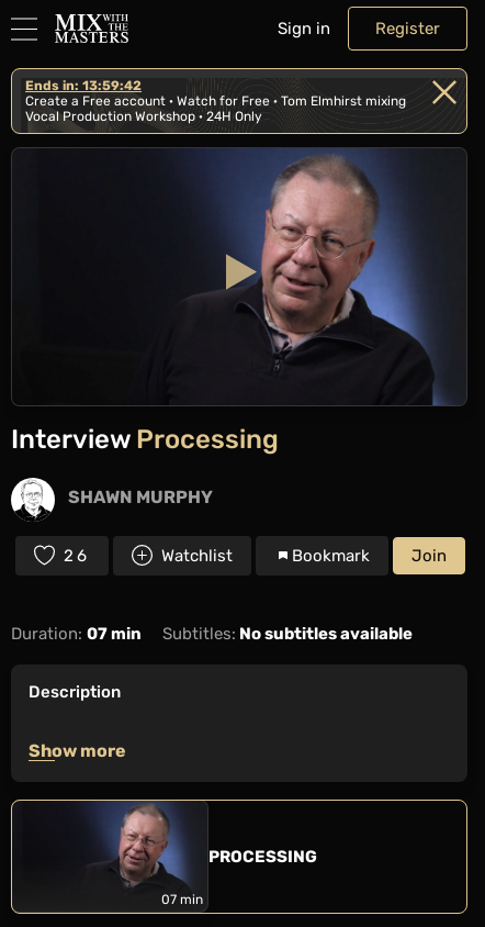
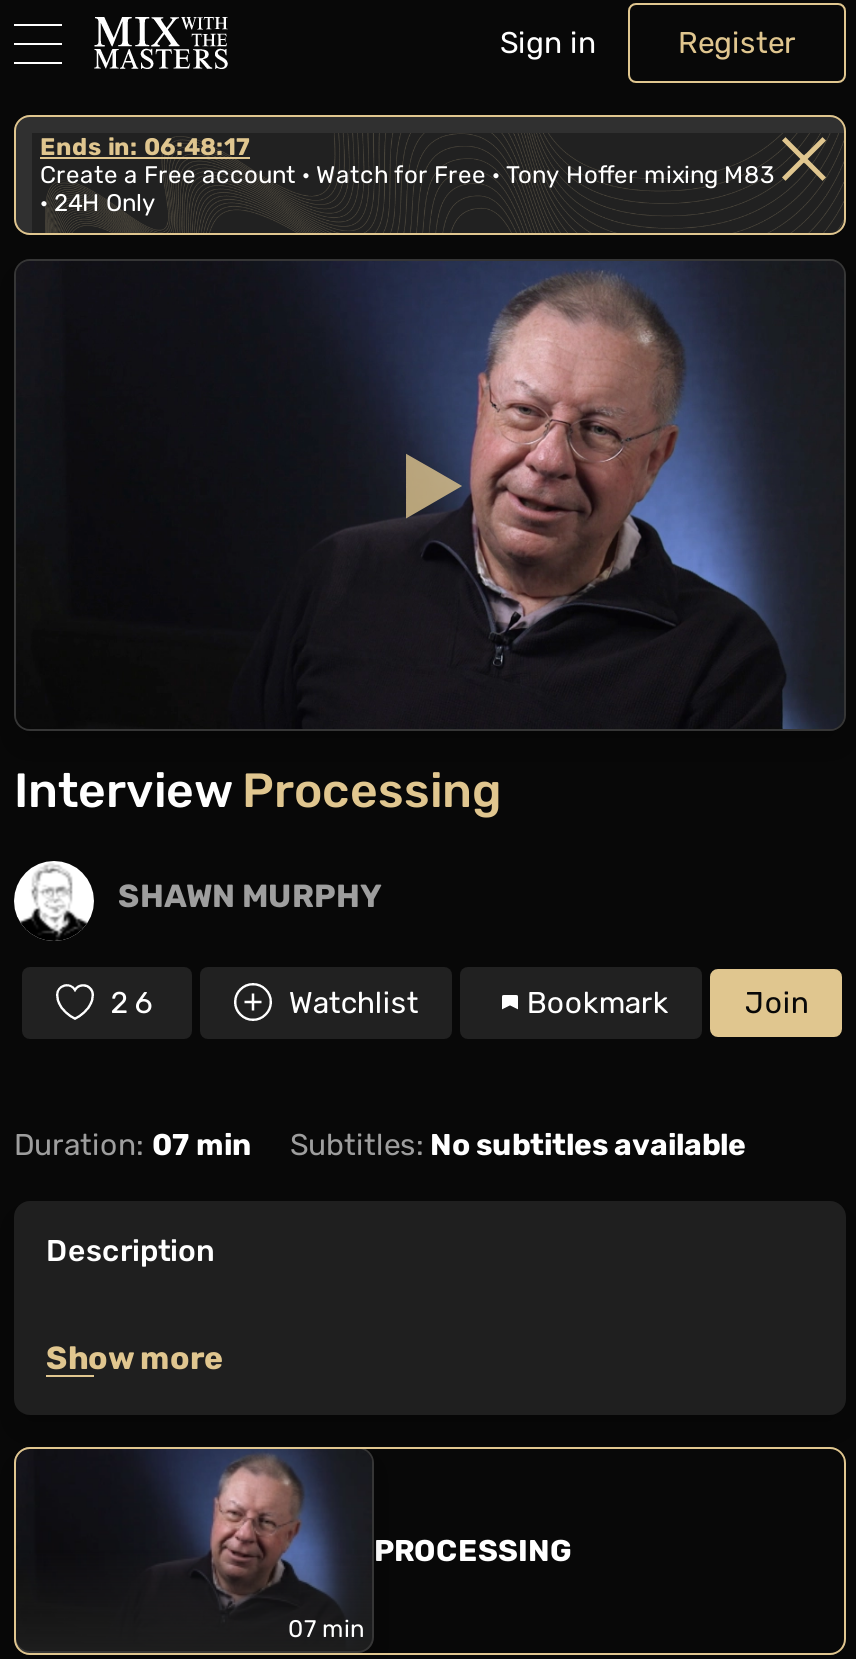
- Ends in: 13:59:42
- Create a Free account · Watch for Free · Tom Elmhirst mixing
- Vocal Production Workshop · 24H Only
+ Ends in: 06:48:17
+ Create a Free account · Watch for Free · Tony Hoffer mixing M83
+ · 24H Only
